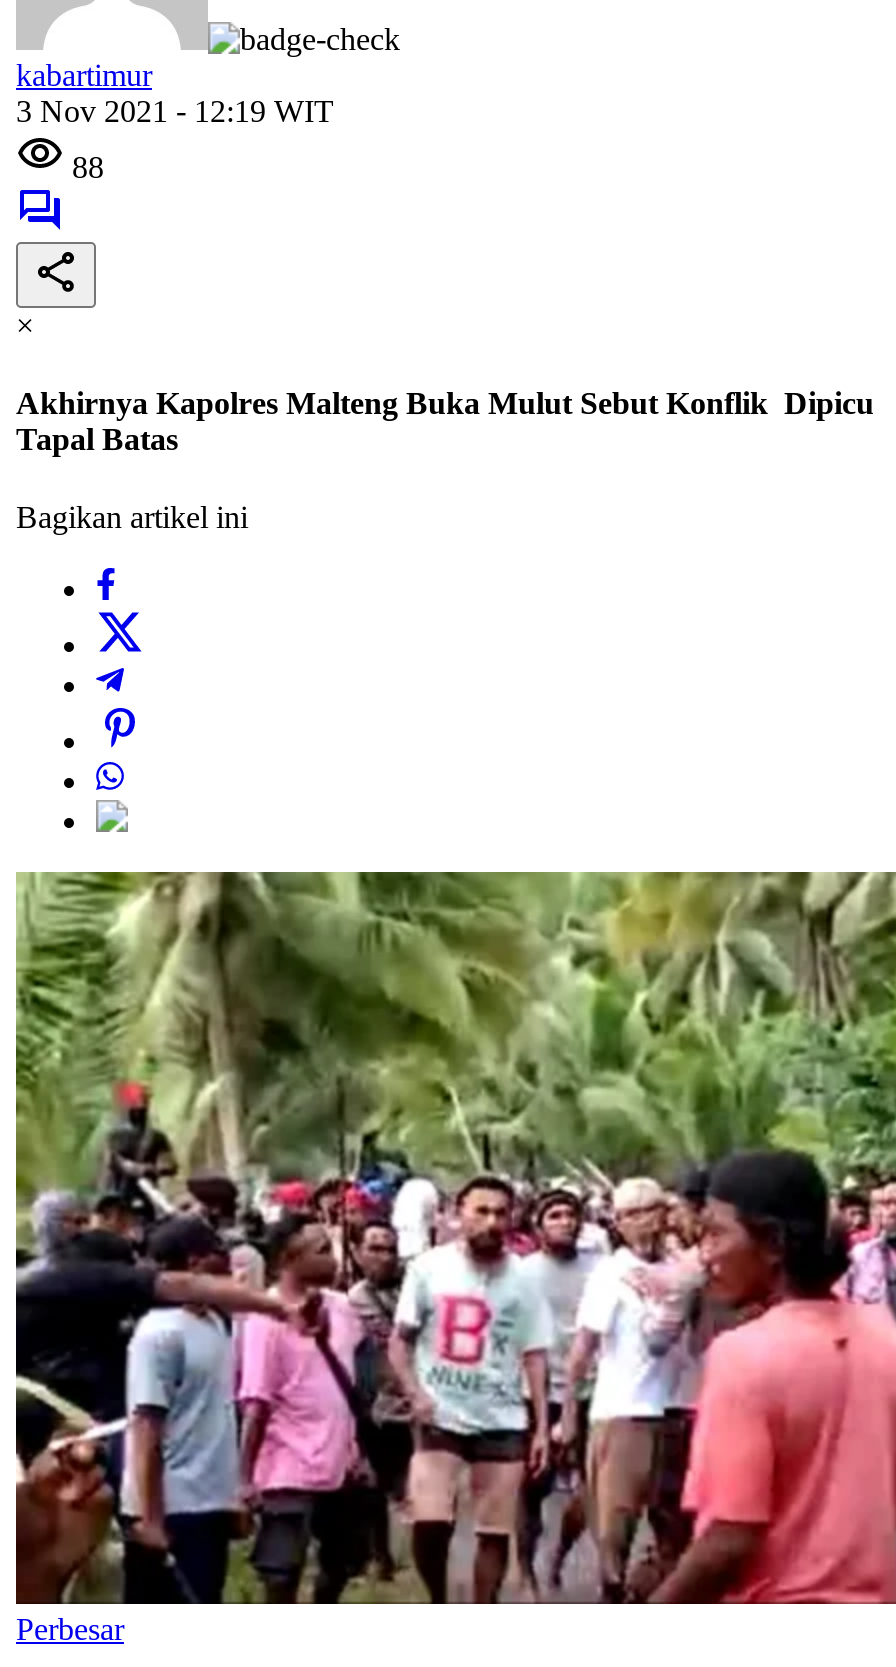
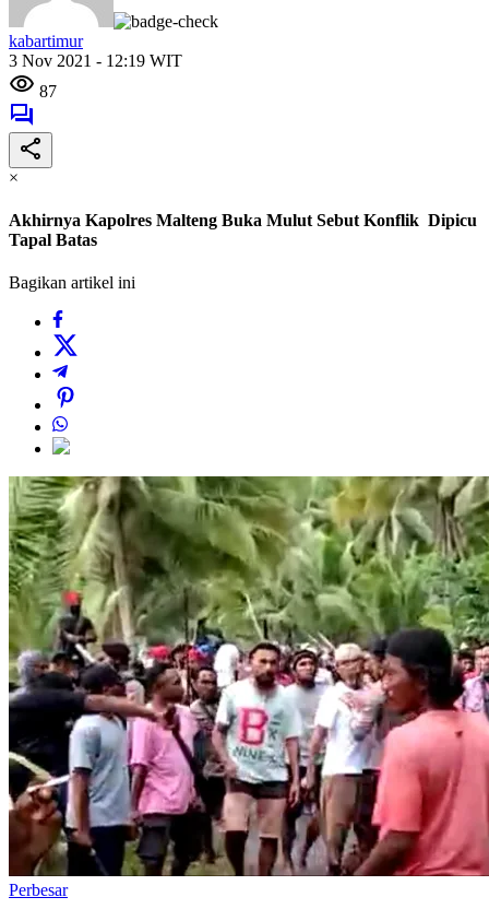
- 88
+ 87
